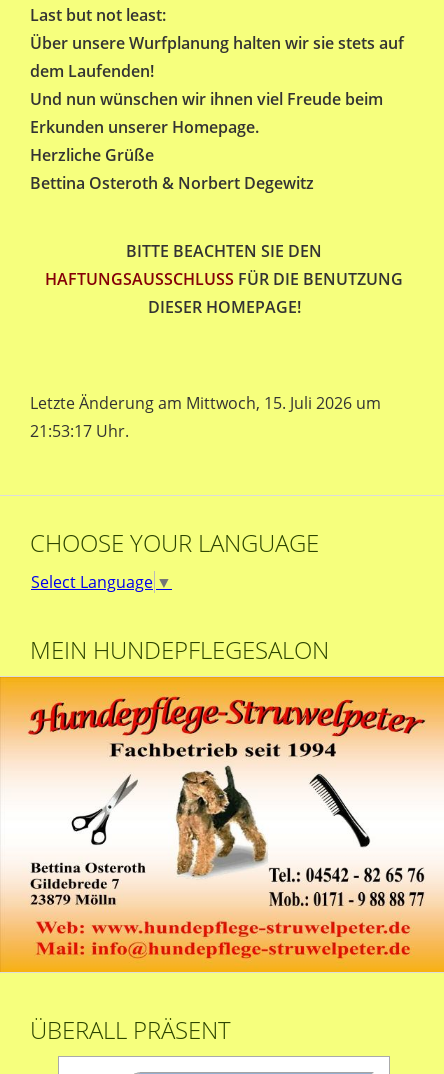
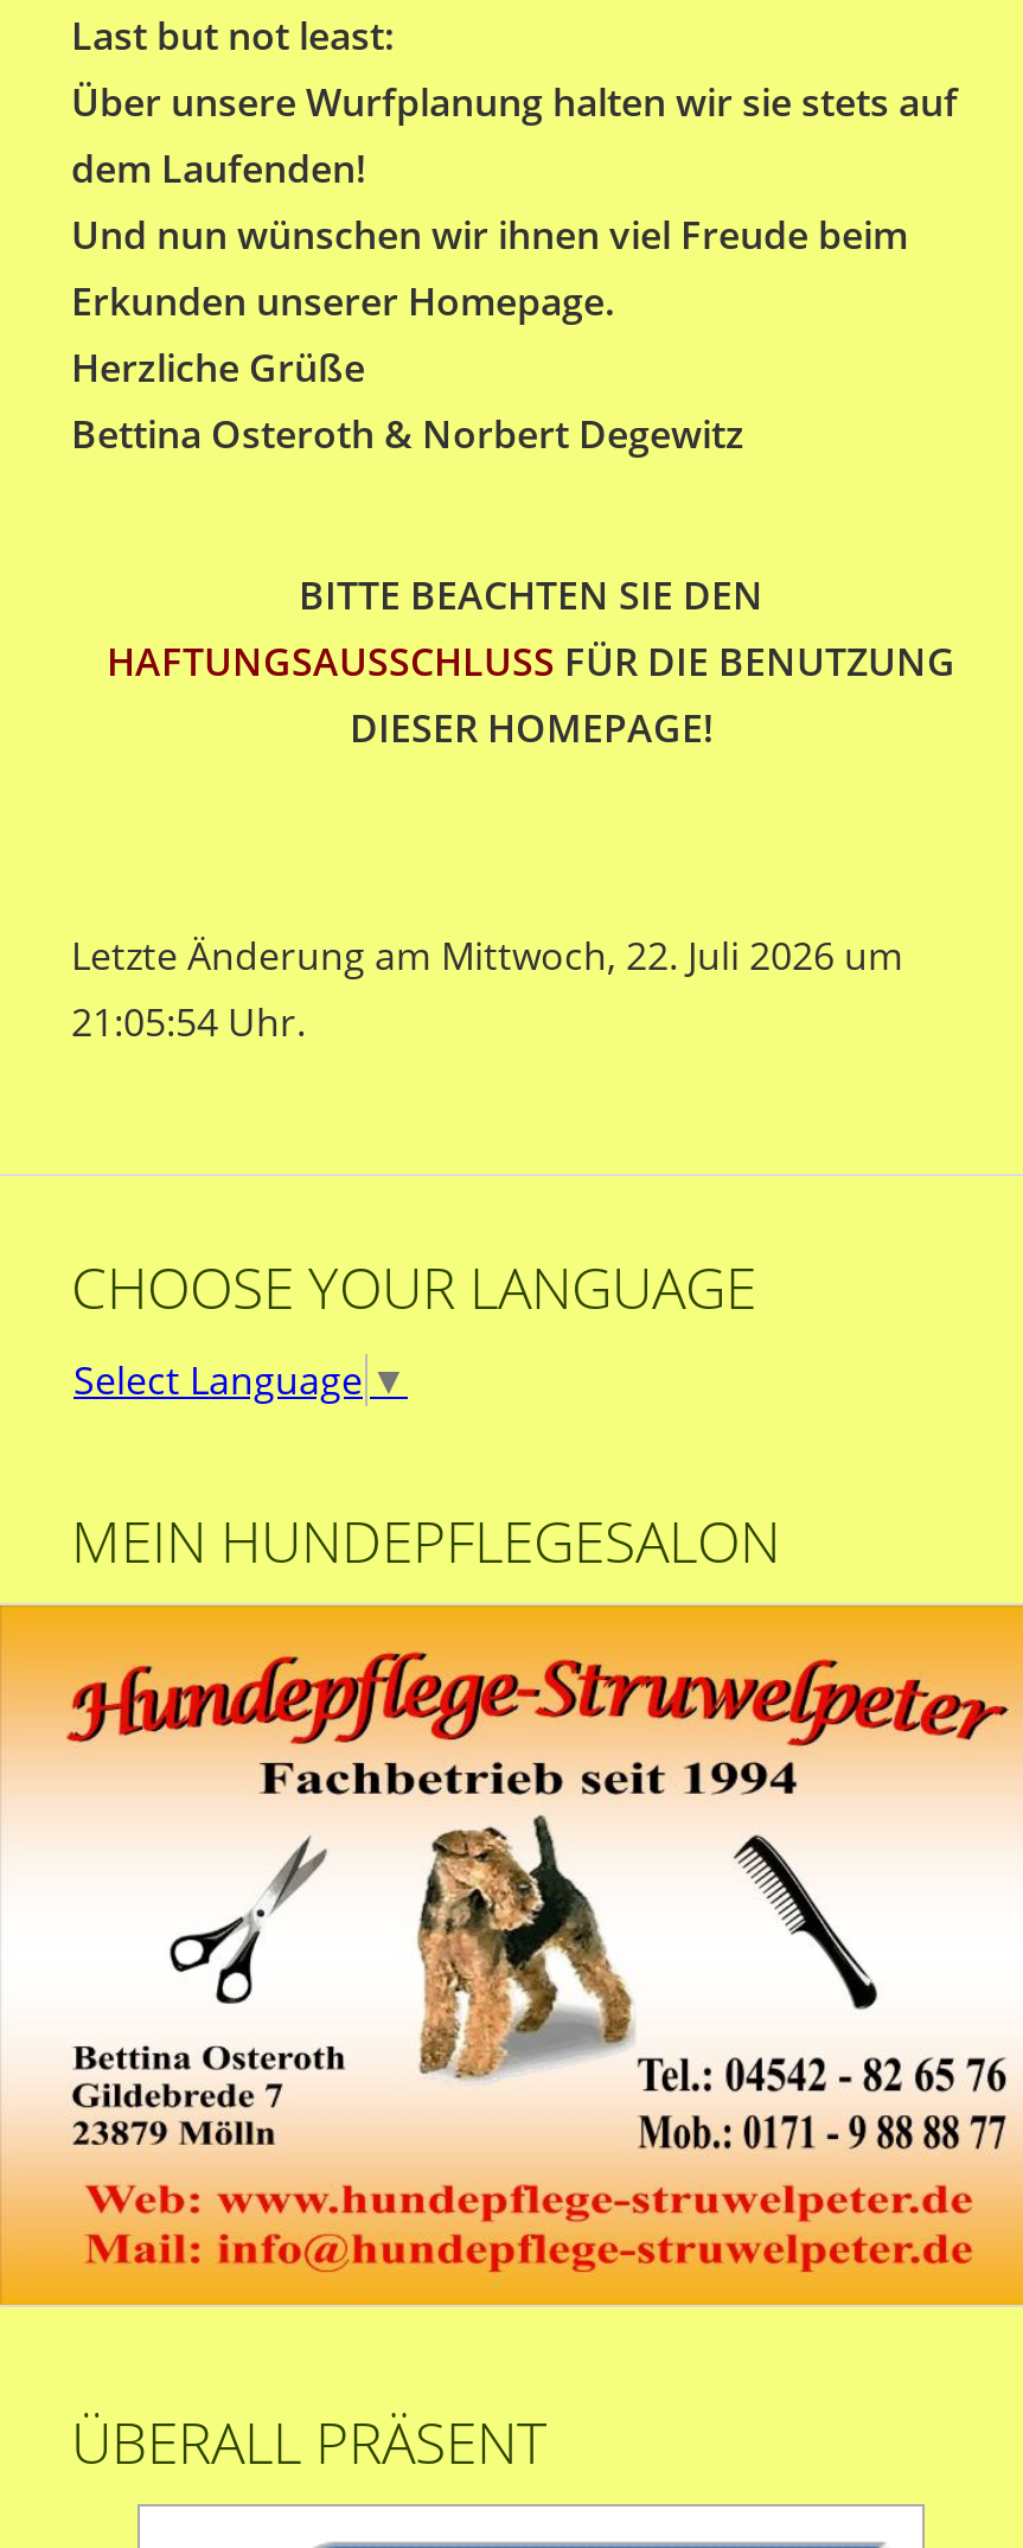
- Letzte Änderung am Mittwoch, 15. Juli 2026 um
+ Letzte Änderung am Mittwoch, 22. Juli 2026 um

- 21:53:17 Uhr.
+ 21:05:54 Uhr.
